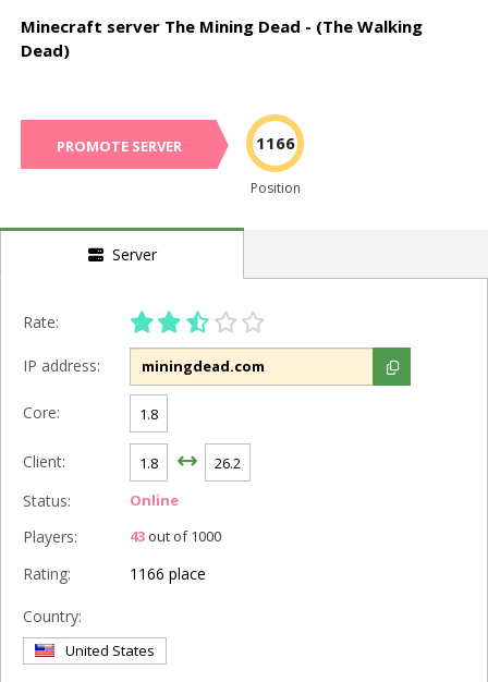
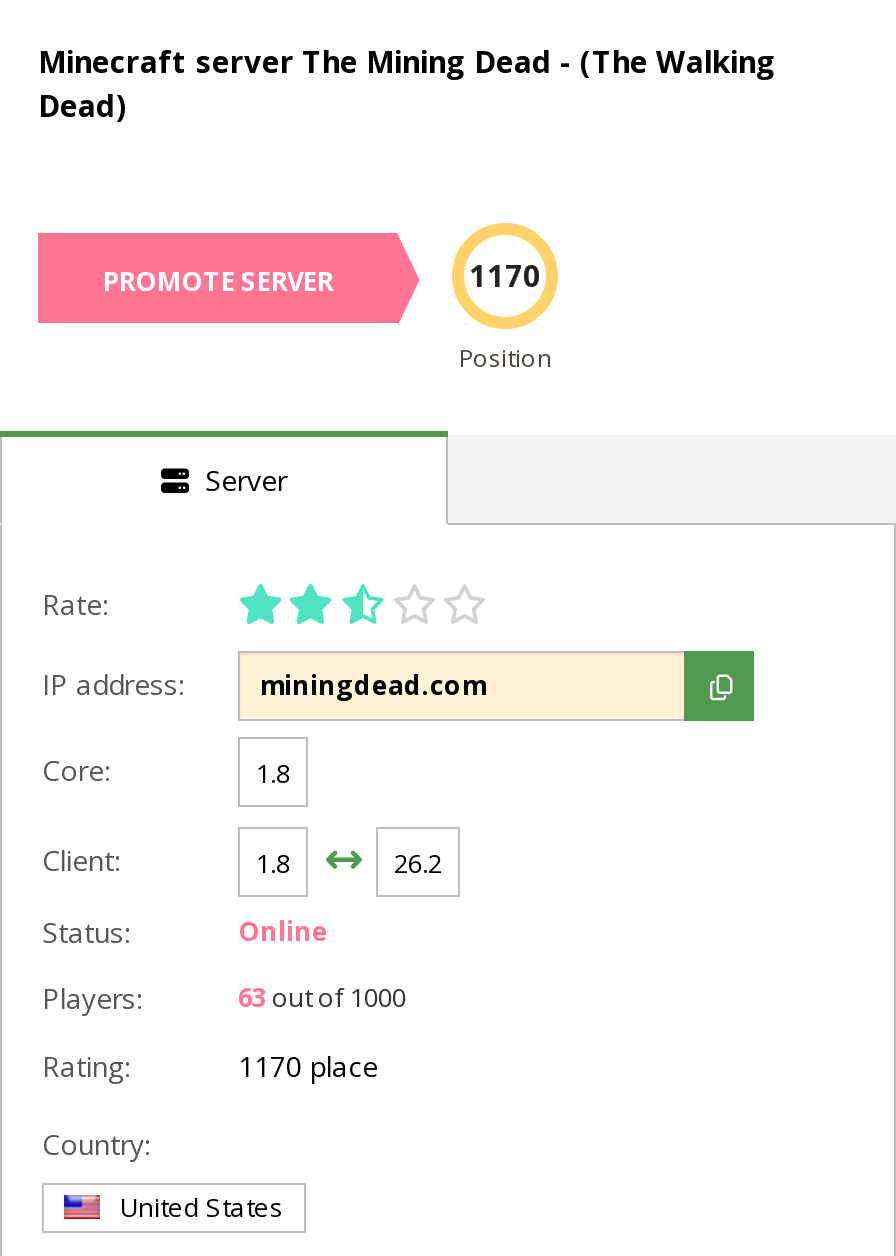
- 1166
+ 1170

- 43 out of 1000
+ 63 out of 1000

- 1166 place
+ 1170 place
